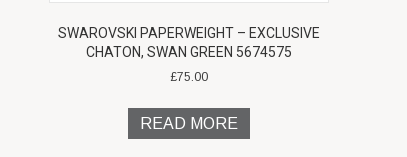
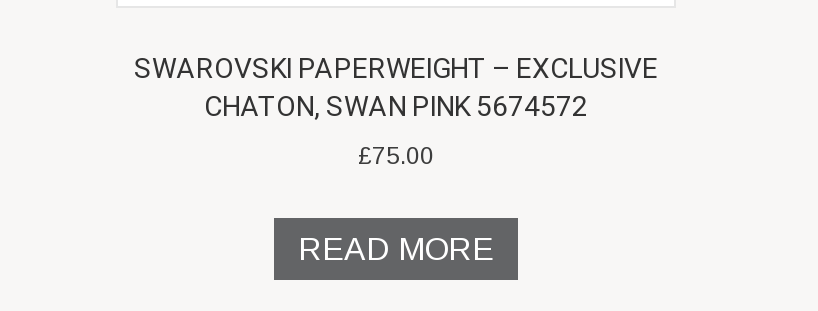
- CHATON, SWAN GREEN 5674575
+ CHATON, SWAN PINK 5674572
